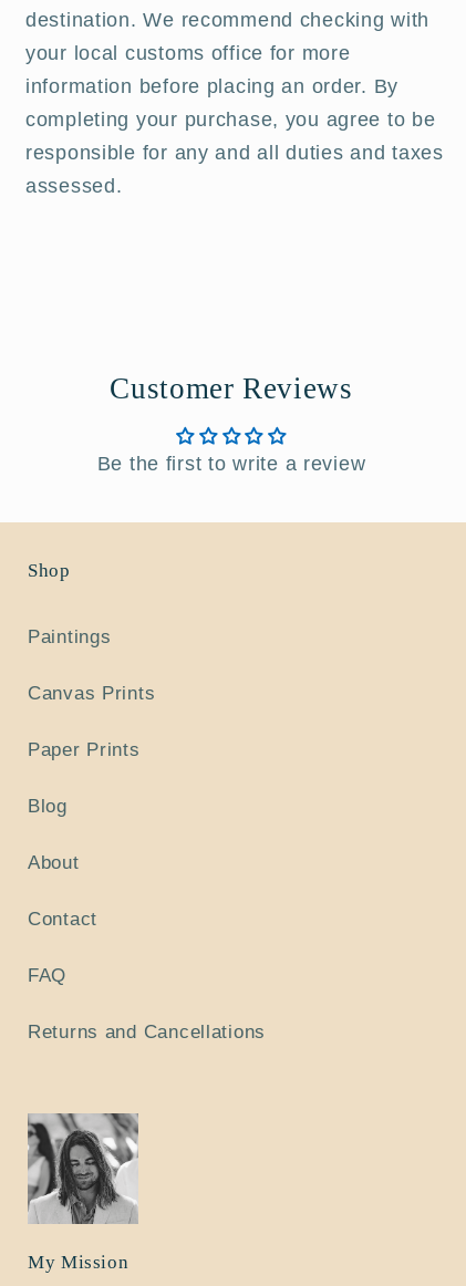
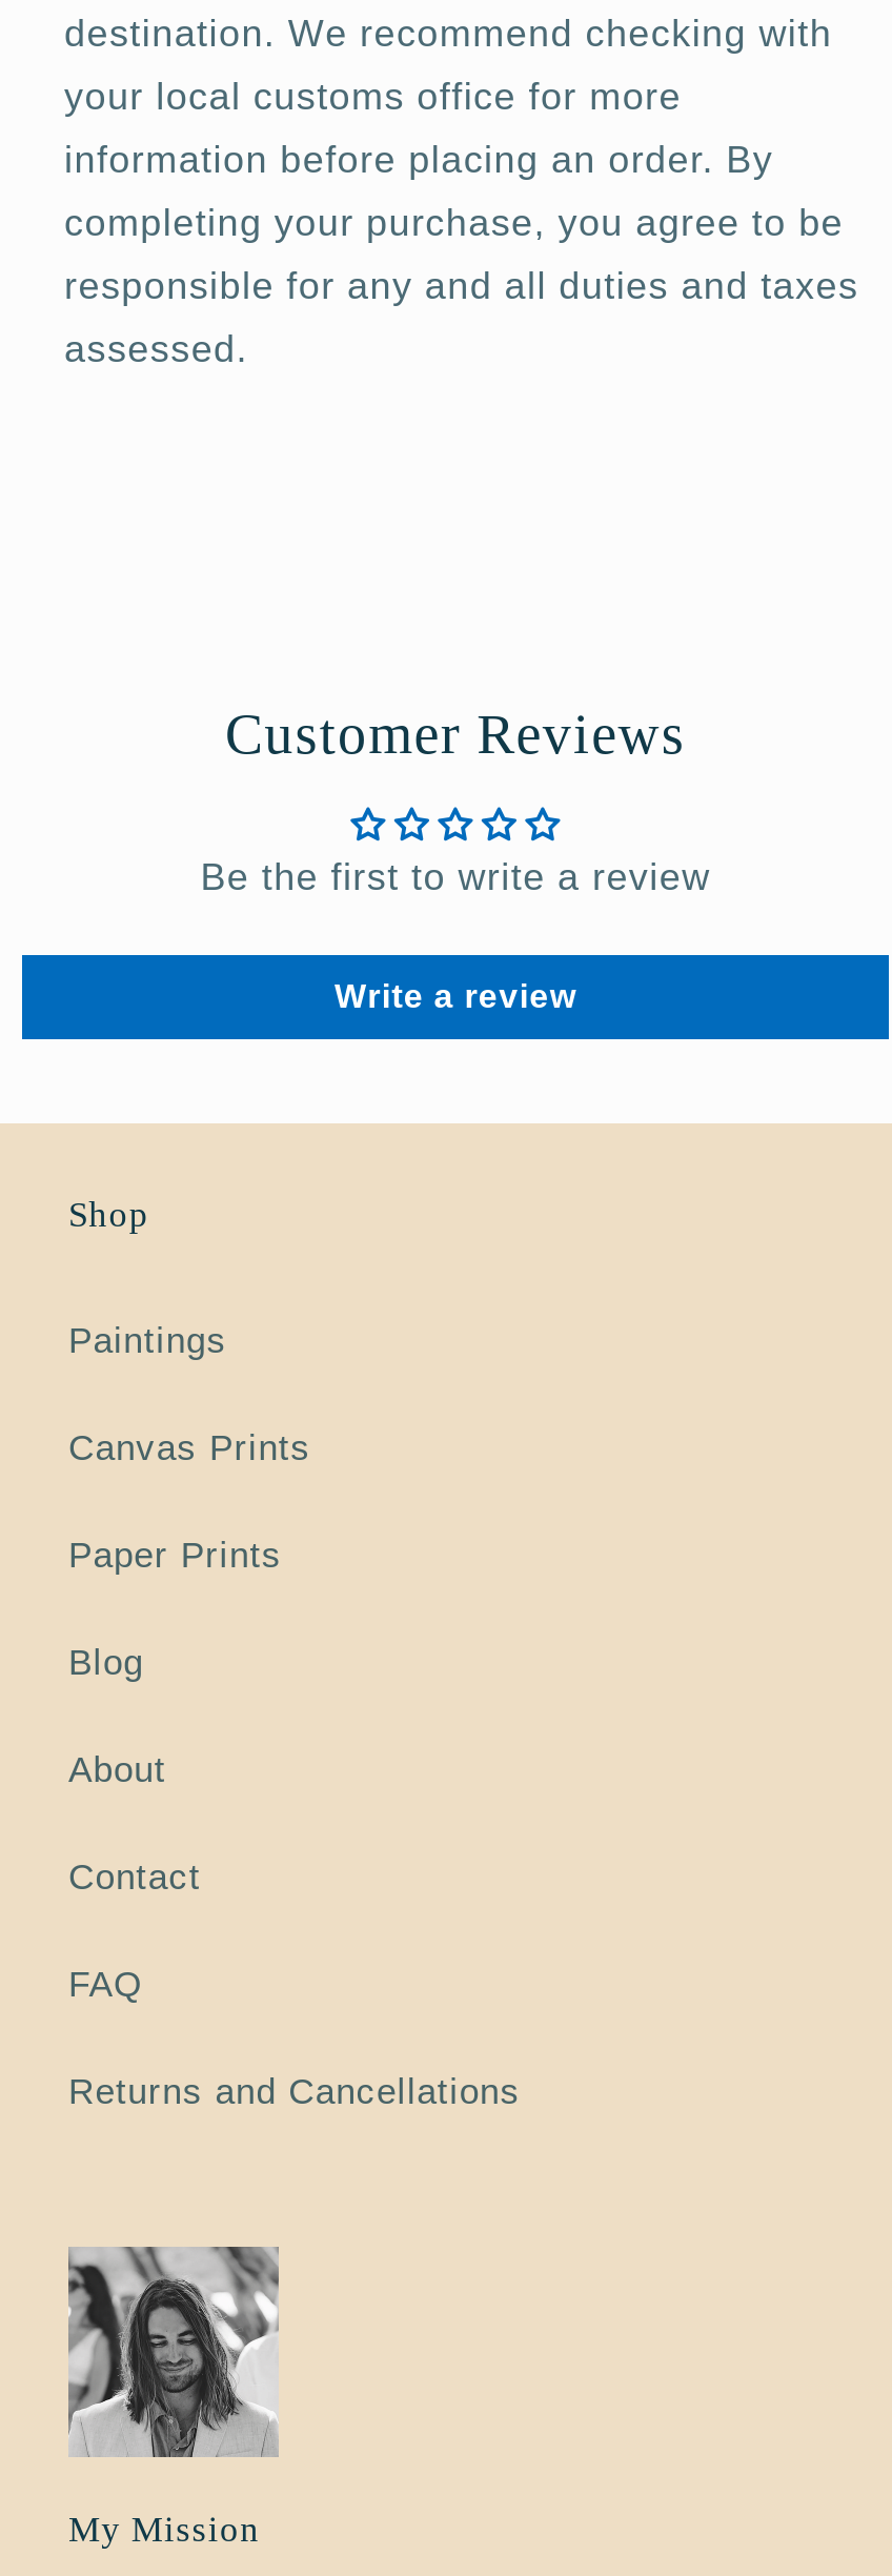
+ Write a review
